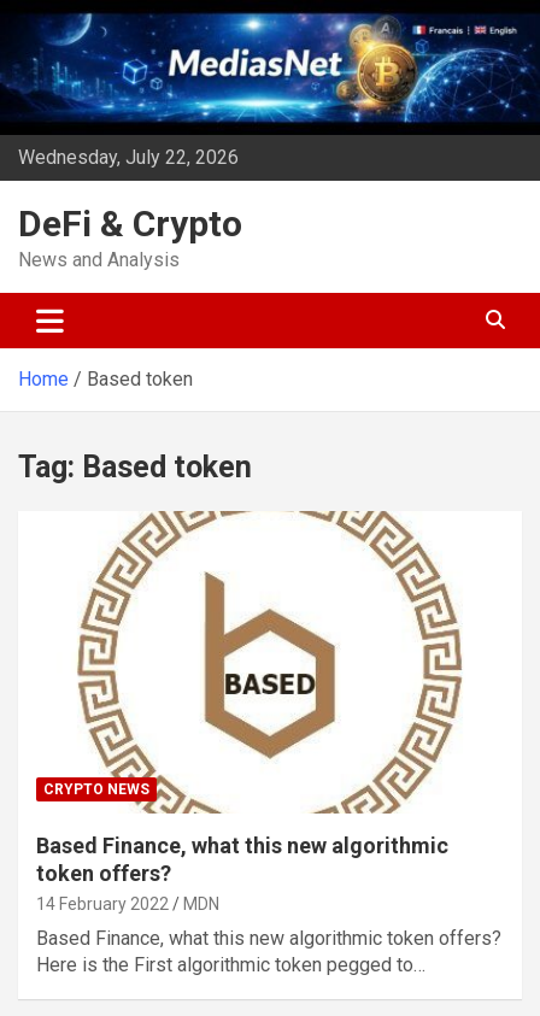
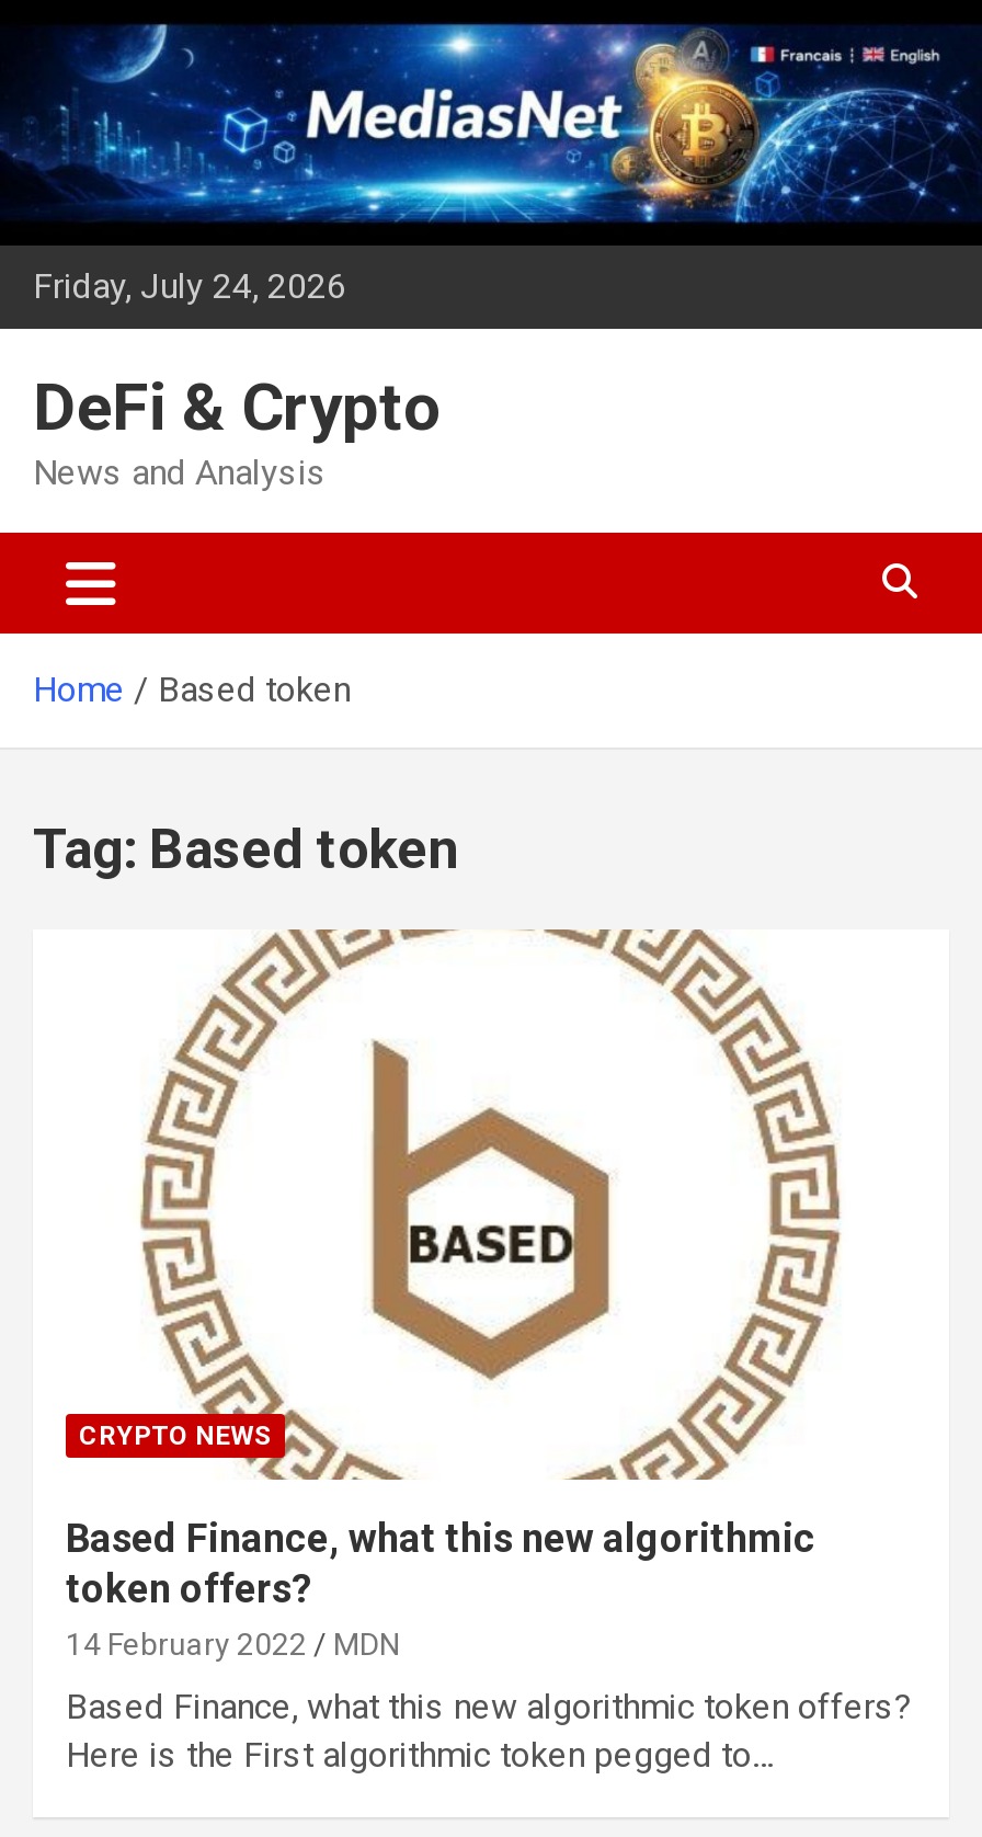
- Wednesday, July 22, 2026
+ Friday, July 24, 2026
